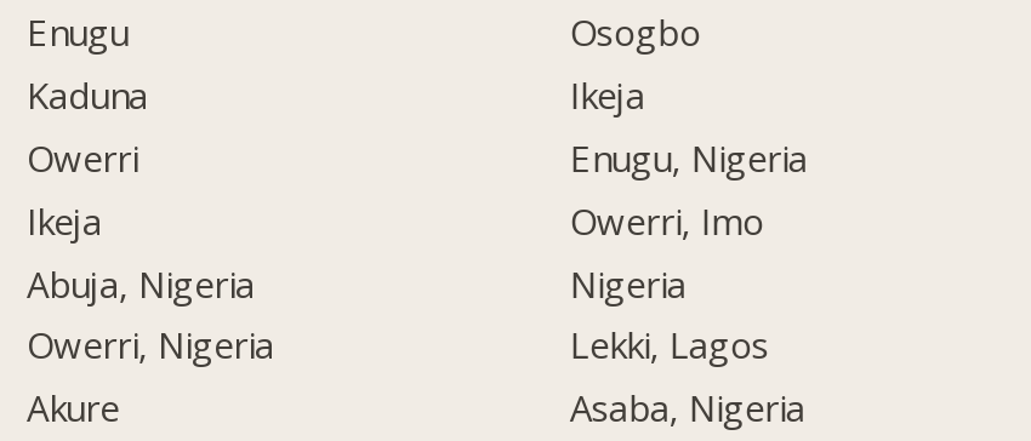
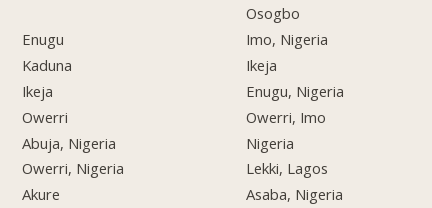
+ Imo, Nigeria

moved down: Owerri
